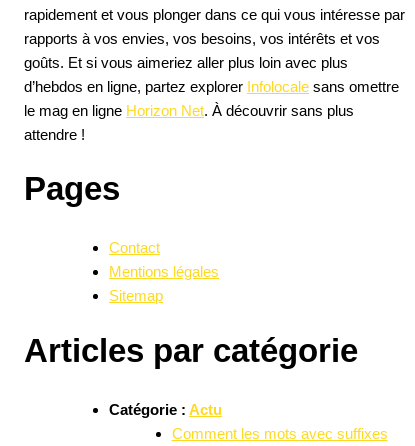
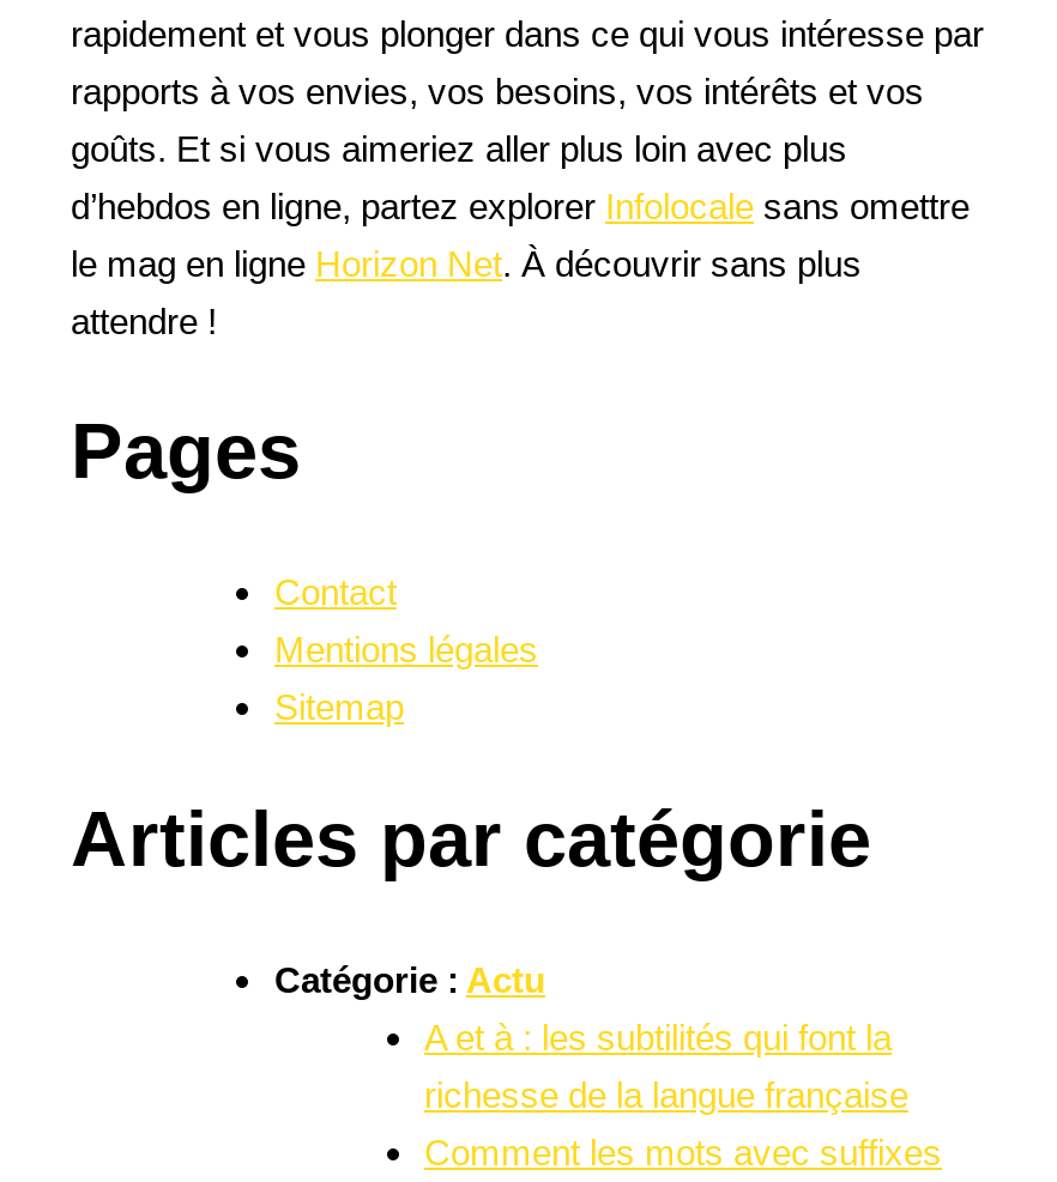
+ A et à : les subtilités qui font la
+ richesse de la langue française
